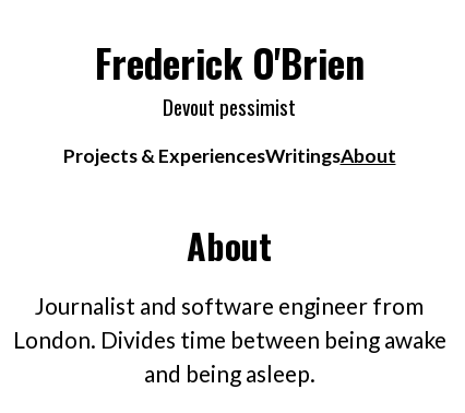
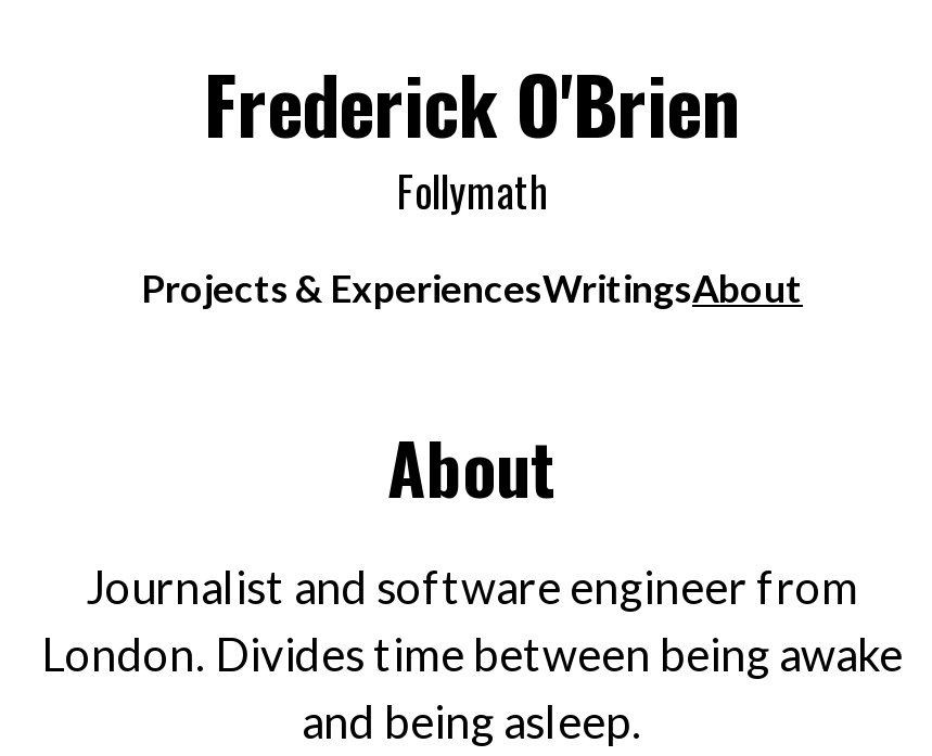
- Devout pessimist
+ Follymath
